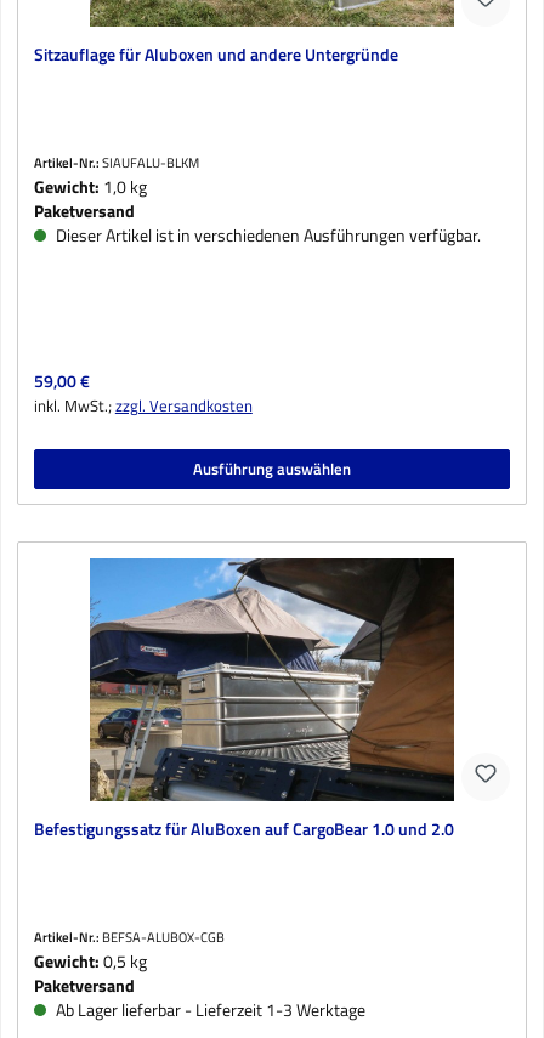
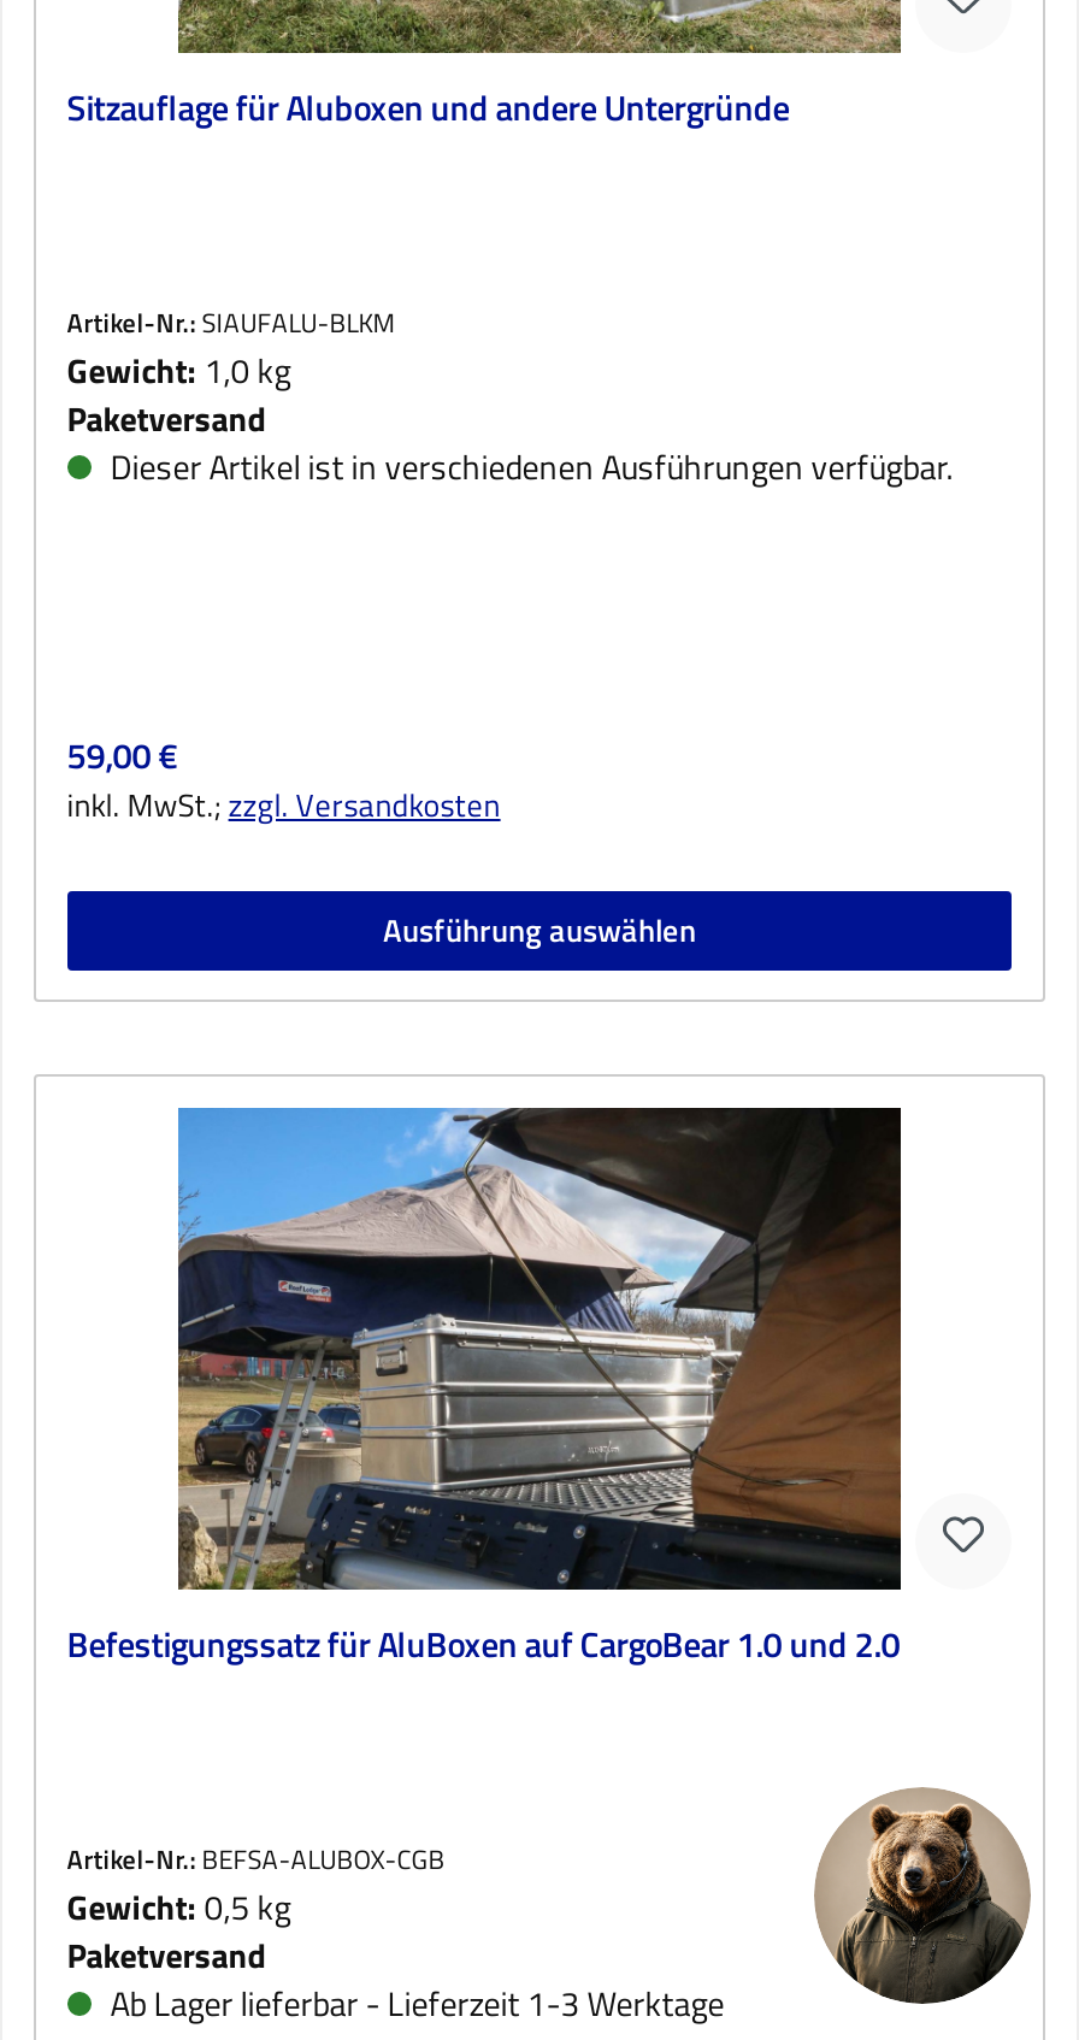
+ [image]
